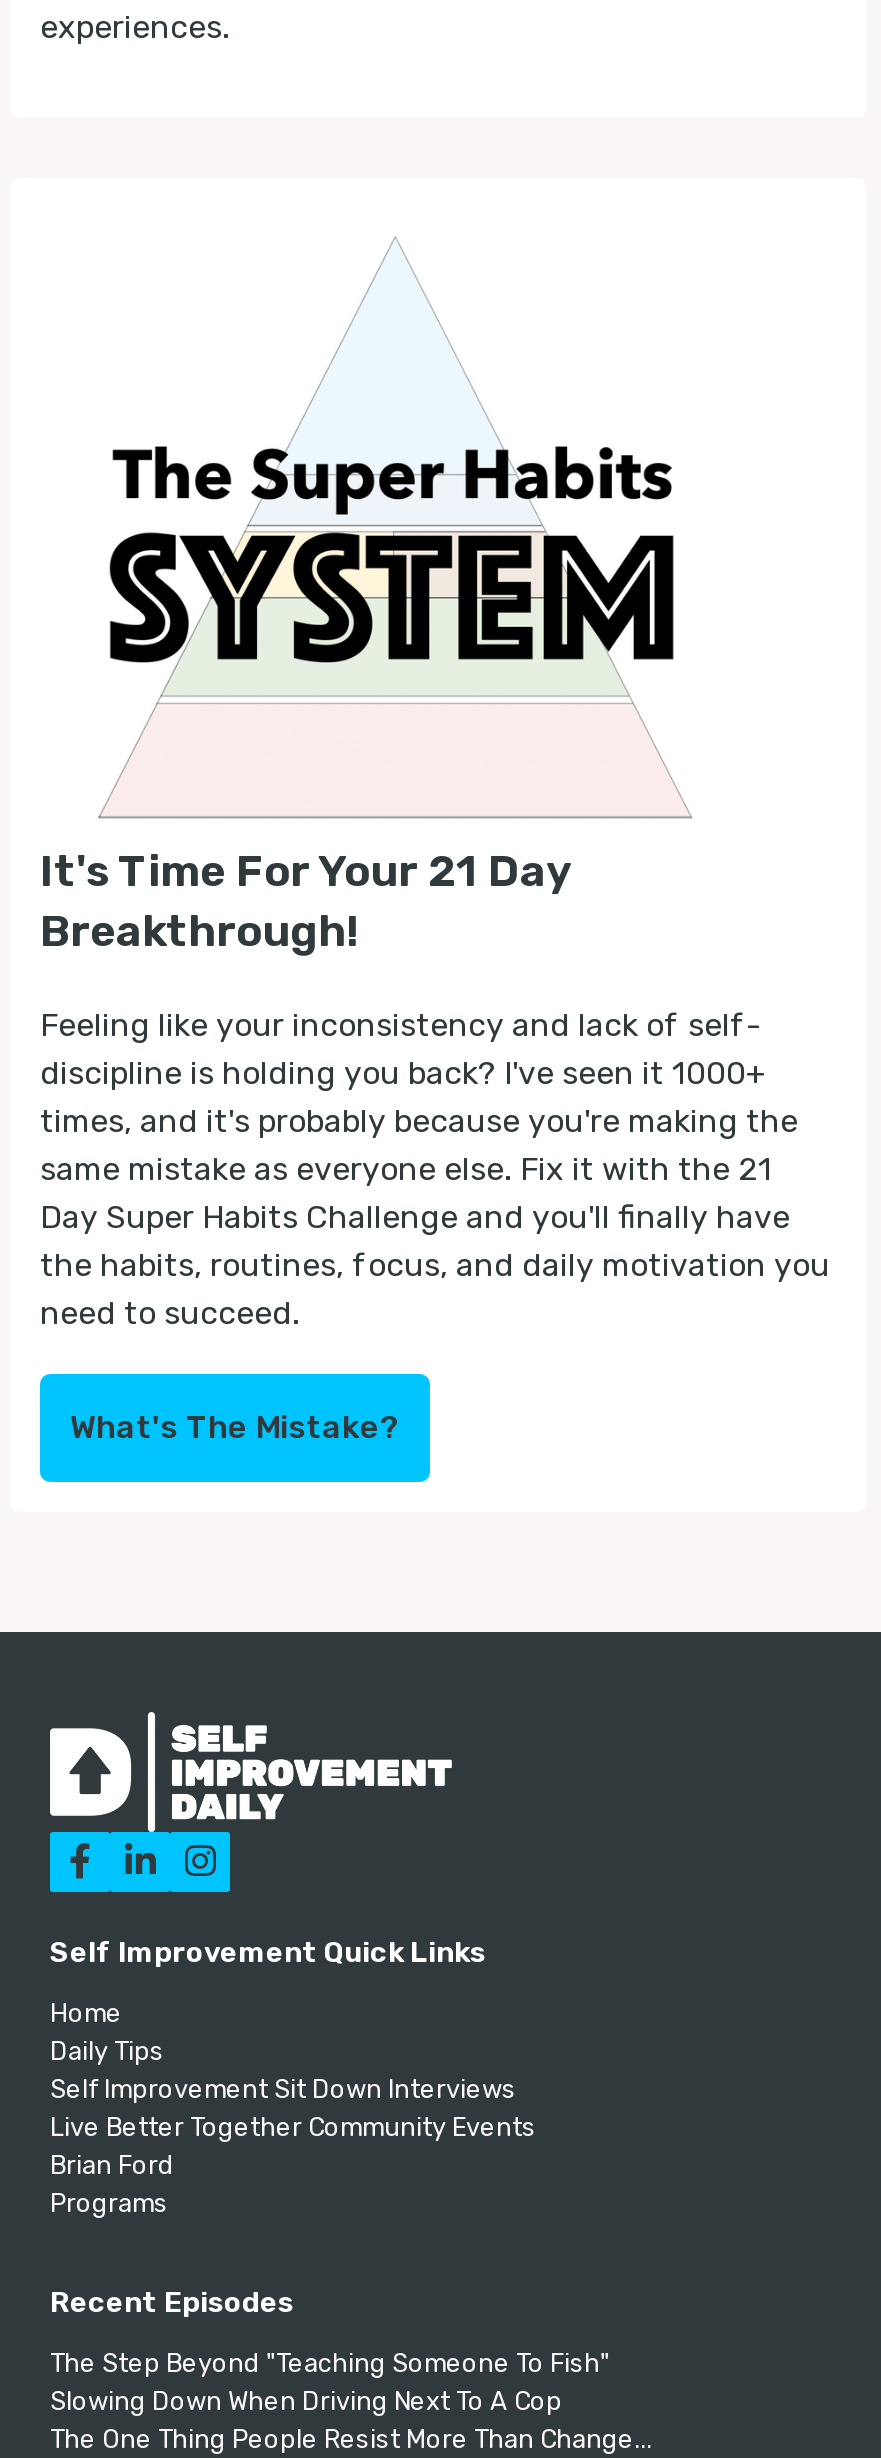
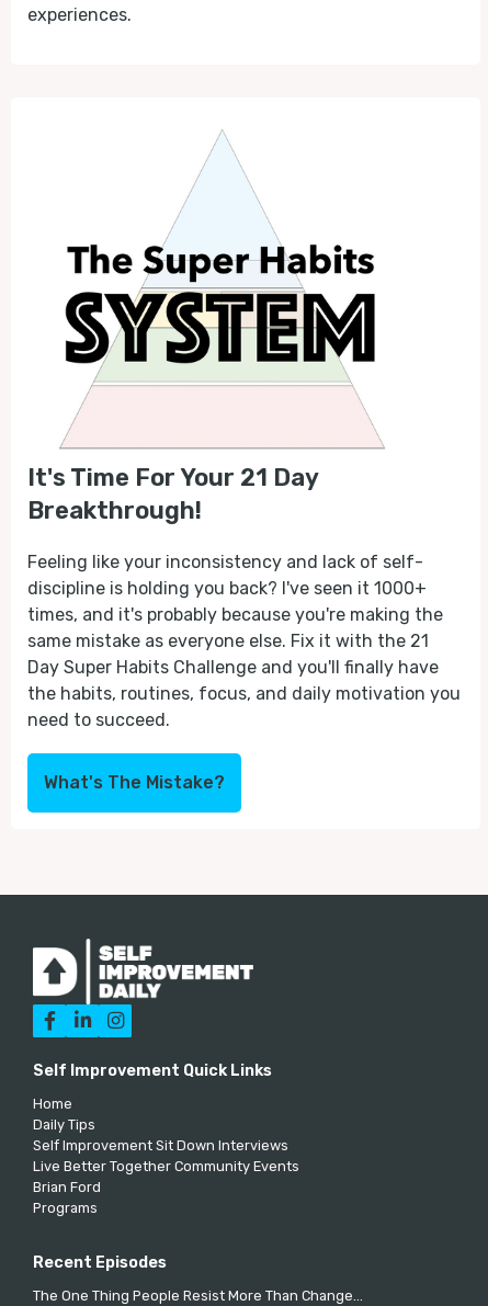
- The Step Beyond "Teaching Someone To Fish"
- Slowing Down When Driving Next To A Cop
